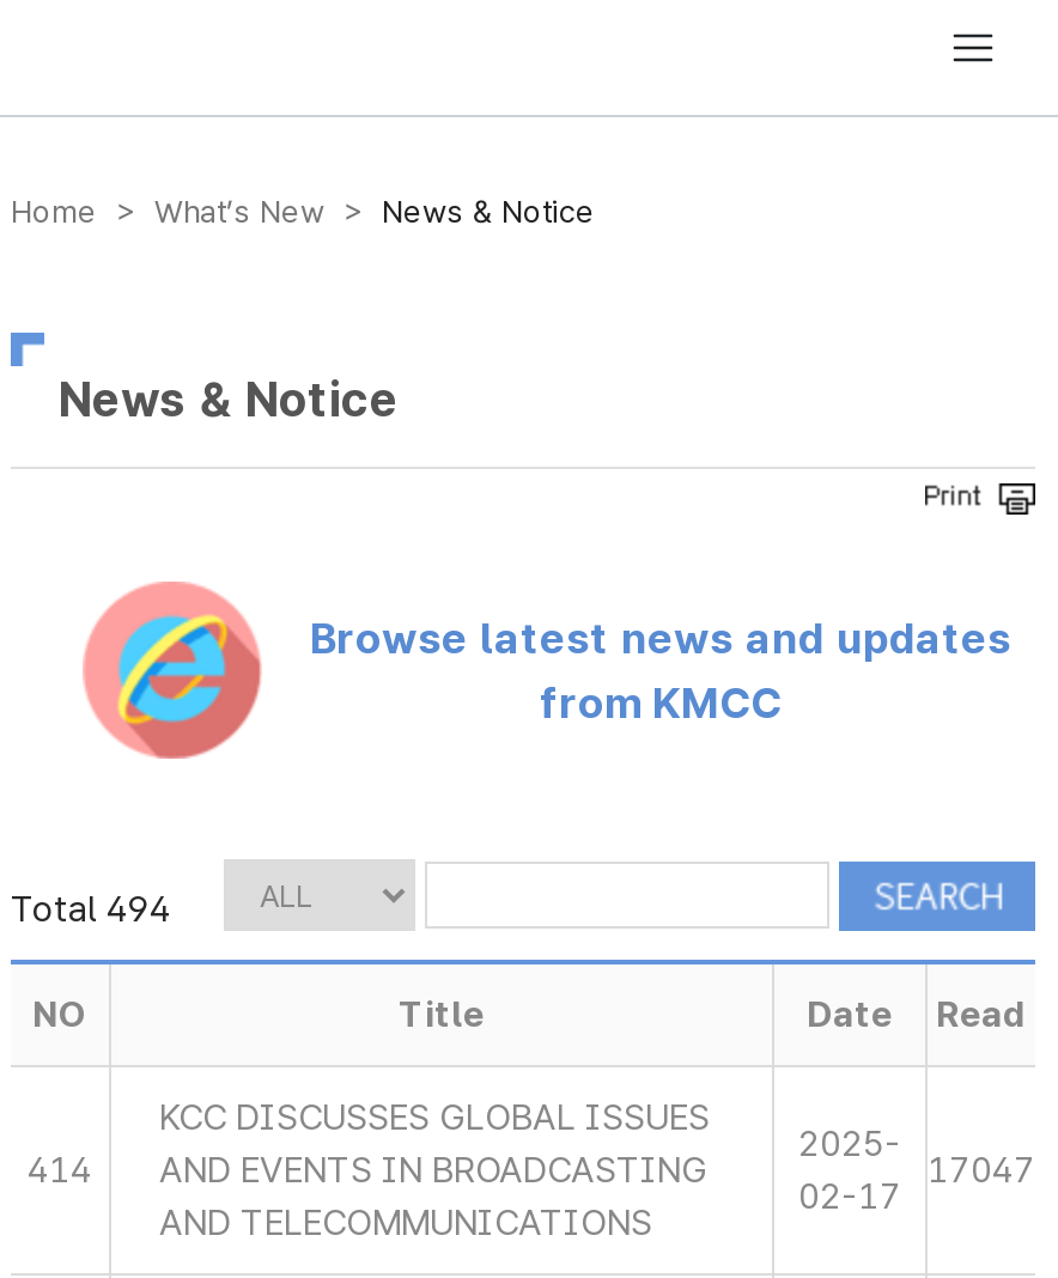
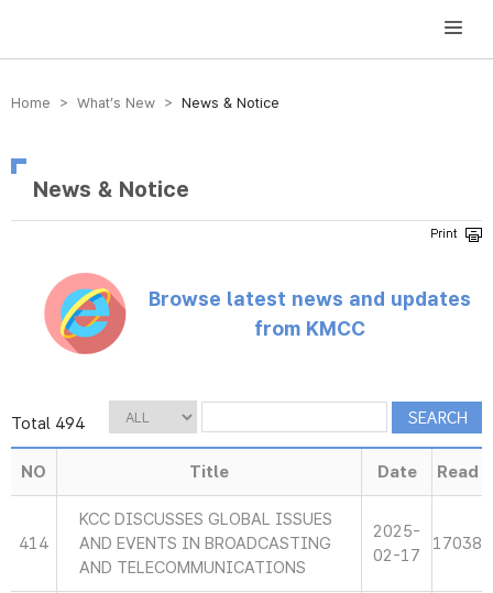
- 17047
+ 17038
